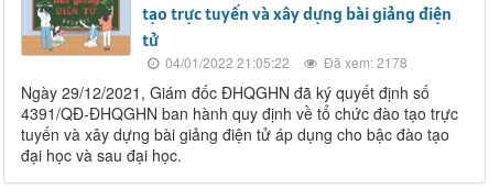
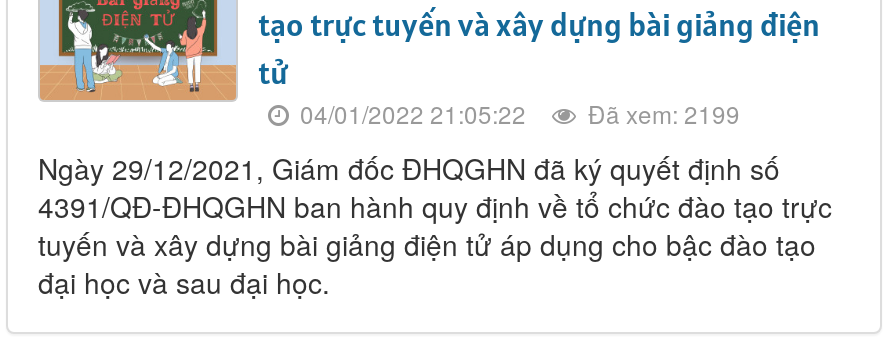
- 04/01/2022 21:05:22 Đã xem: 2178
+ 04/01/2022 21:05:22 Đã xem: 2199
